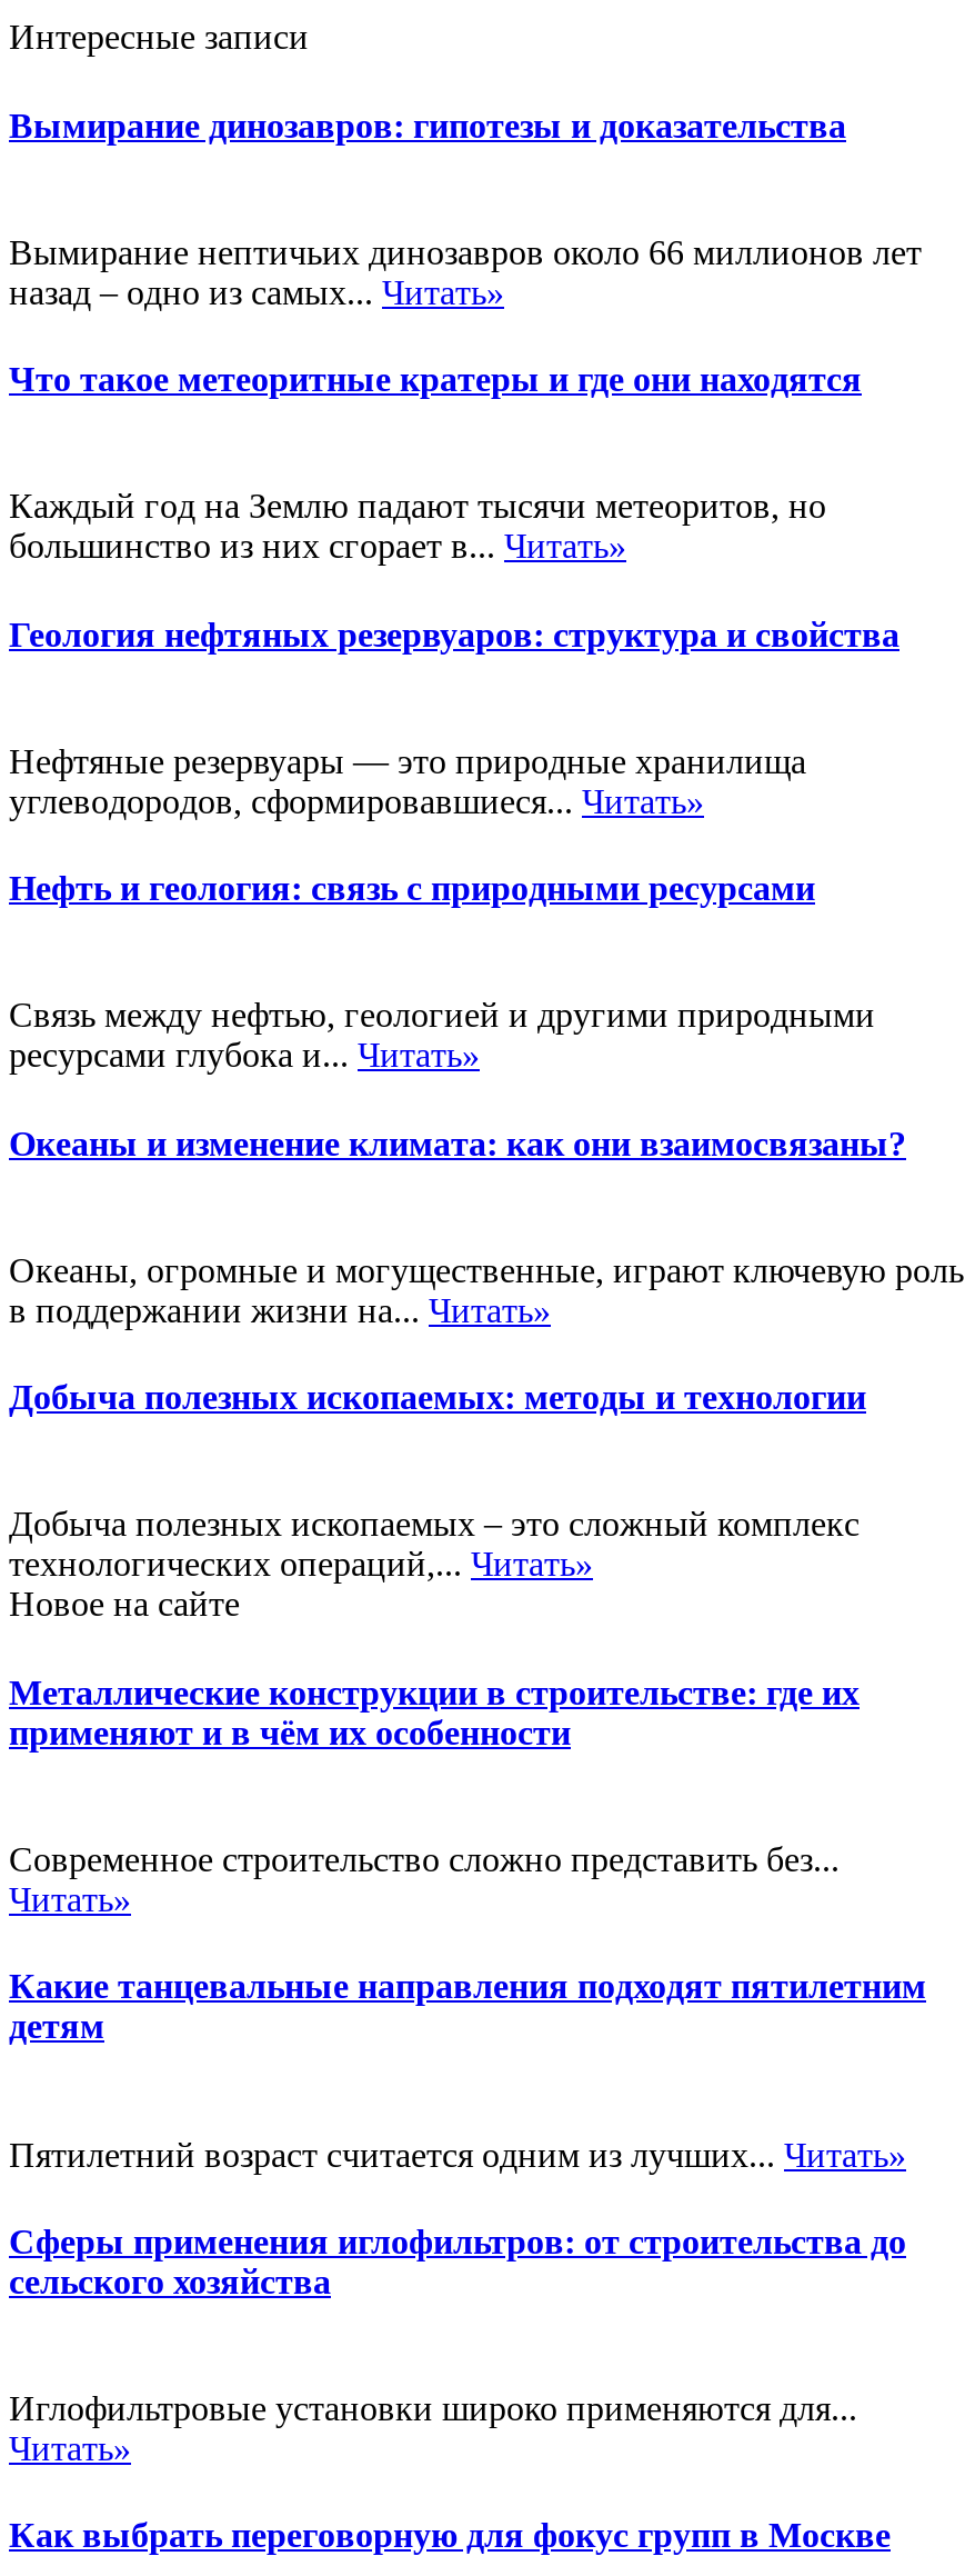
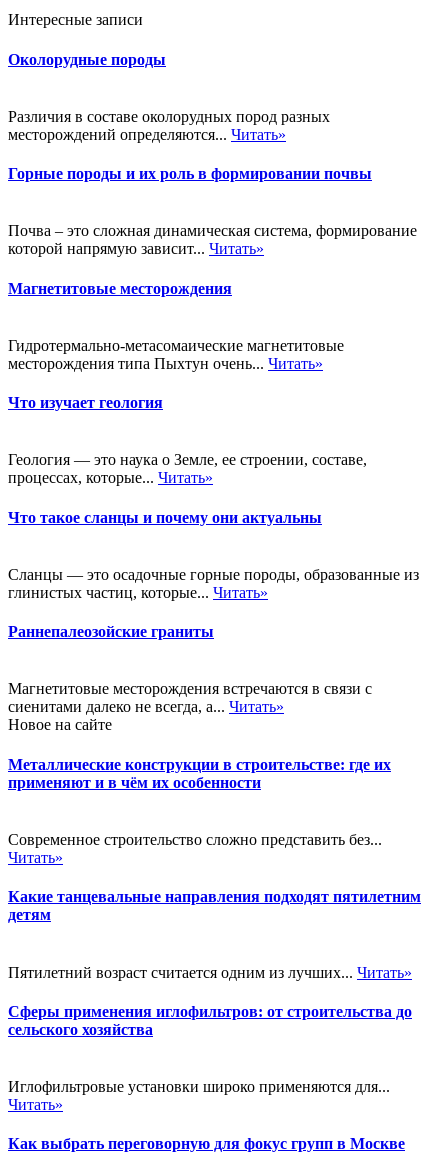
- Вымирание динозавров: гипотезы и доказательства
+ Околорудные породы

- Вымирание нептичьих динозавров около 66 миллионов лет
- назад – одно из самых... Читать»
+ Различия в составе околорудных пород разных
+ месторождений определяются... Читать»

- Что такое метеоритные кратеры и где они находятся
+ Горные породы и их роль в формировании почвы

- Каждый год на Землю падают тысячи метеоритов, но
- большинство из них сгорает в... Читать»
+ Почва – это сложная динамическая система, формирование
+ которой напрямую зависит... Читать»

- Геология нефтяных резервуаров: структура и свойства
+ Магнетитовые месторождения

- Нефтяные резервуары — это природные хранилища
- углеводородов, сформировавшиеся... Читать»
+ Гидротермально-метасомаические магнетитовые
+ месторождения типа Пыхтун очень... Читать»

- Нефть и геология: связь с природными ресурсами
+ Что изучает геология

- Связь между нефтью, геологией и другими природными
- ресурсами глубока и... Читать»
+ Геология — это наука о Земле, ее строении, составе,
+ процессах, которые... Читать»

- Океаны и изменение климата: как они взаимосвязаны?
+ Что такое сланцы и почему они актуальны

- Океаны, огромные и могущественные, играют ключевую роль
- в поддержании жизни на... Читать»
+ Сланцы — это осадочные горные породы, образованные из
+ глинистых частиц, которые... Читать»

- Добыча полезных ископаемых: методы и технологии
+ Раннепалеозойские граниты

- Добыча полезных ископаемых – это сложный комплекс
- технологических операций,... Читать»
+ Магнетитовые месторождения встречаются в связи с
+ сиенитами далеко не всегда, а... Читать»
